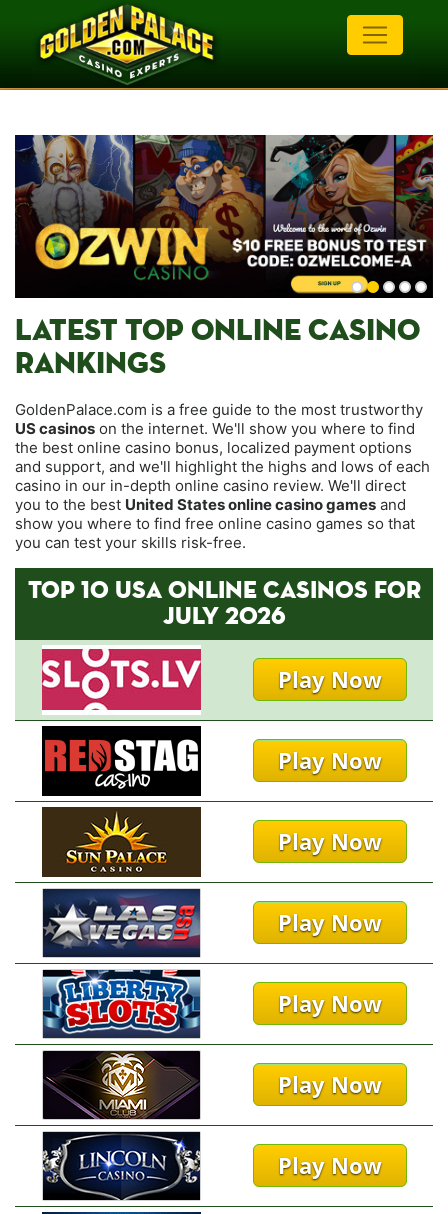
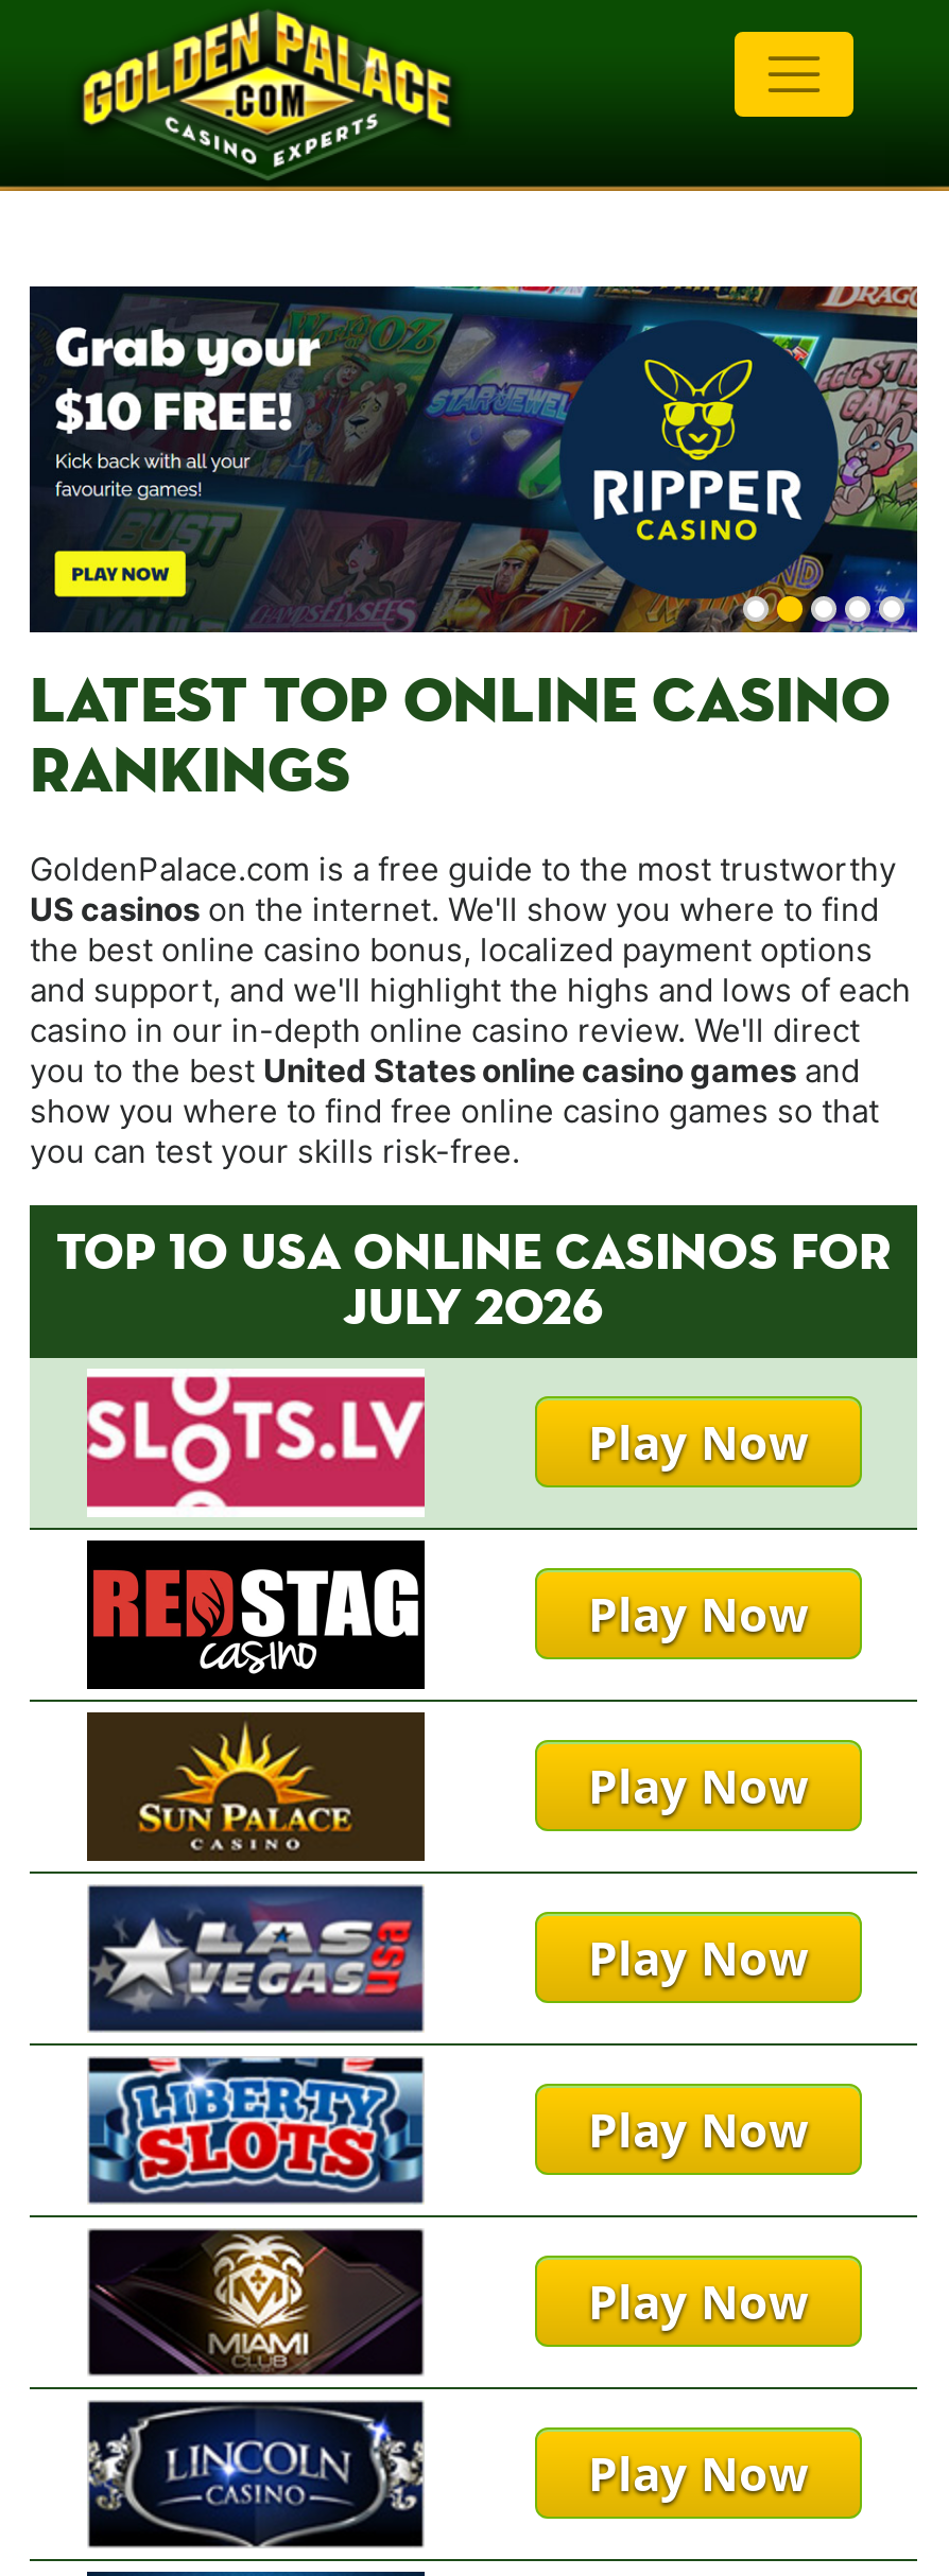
- [image]
+ [image]
